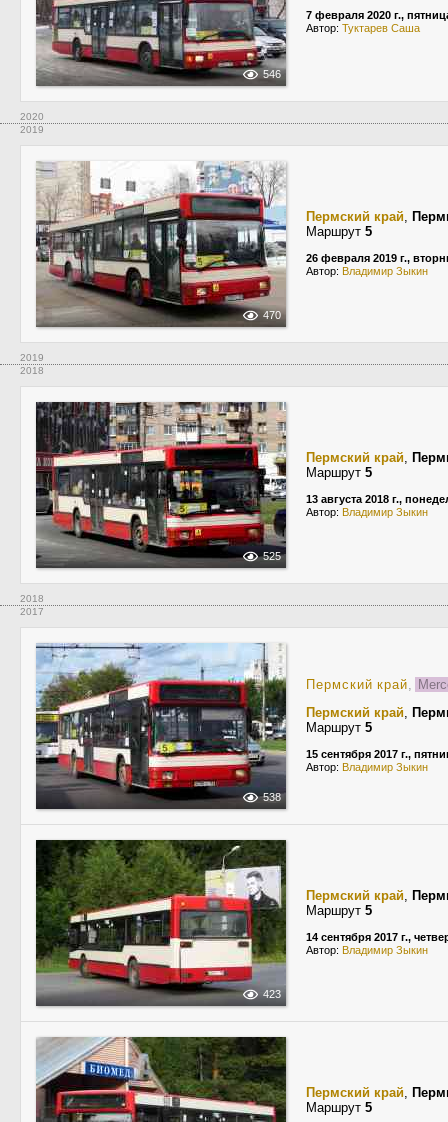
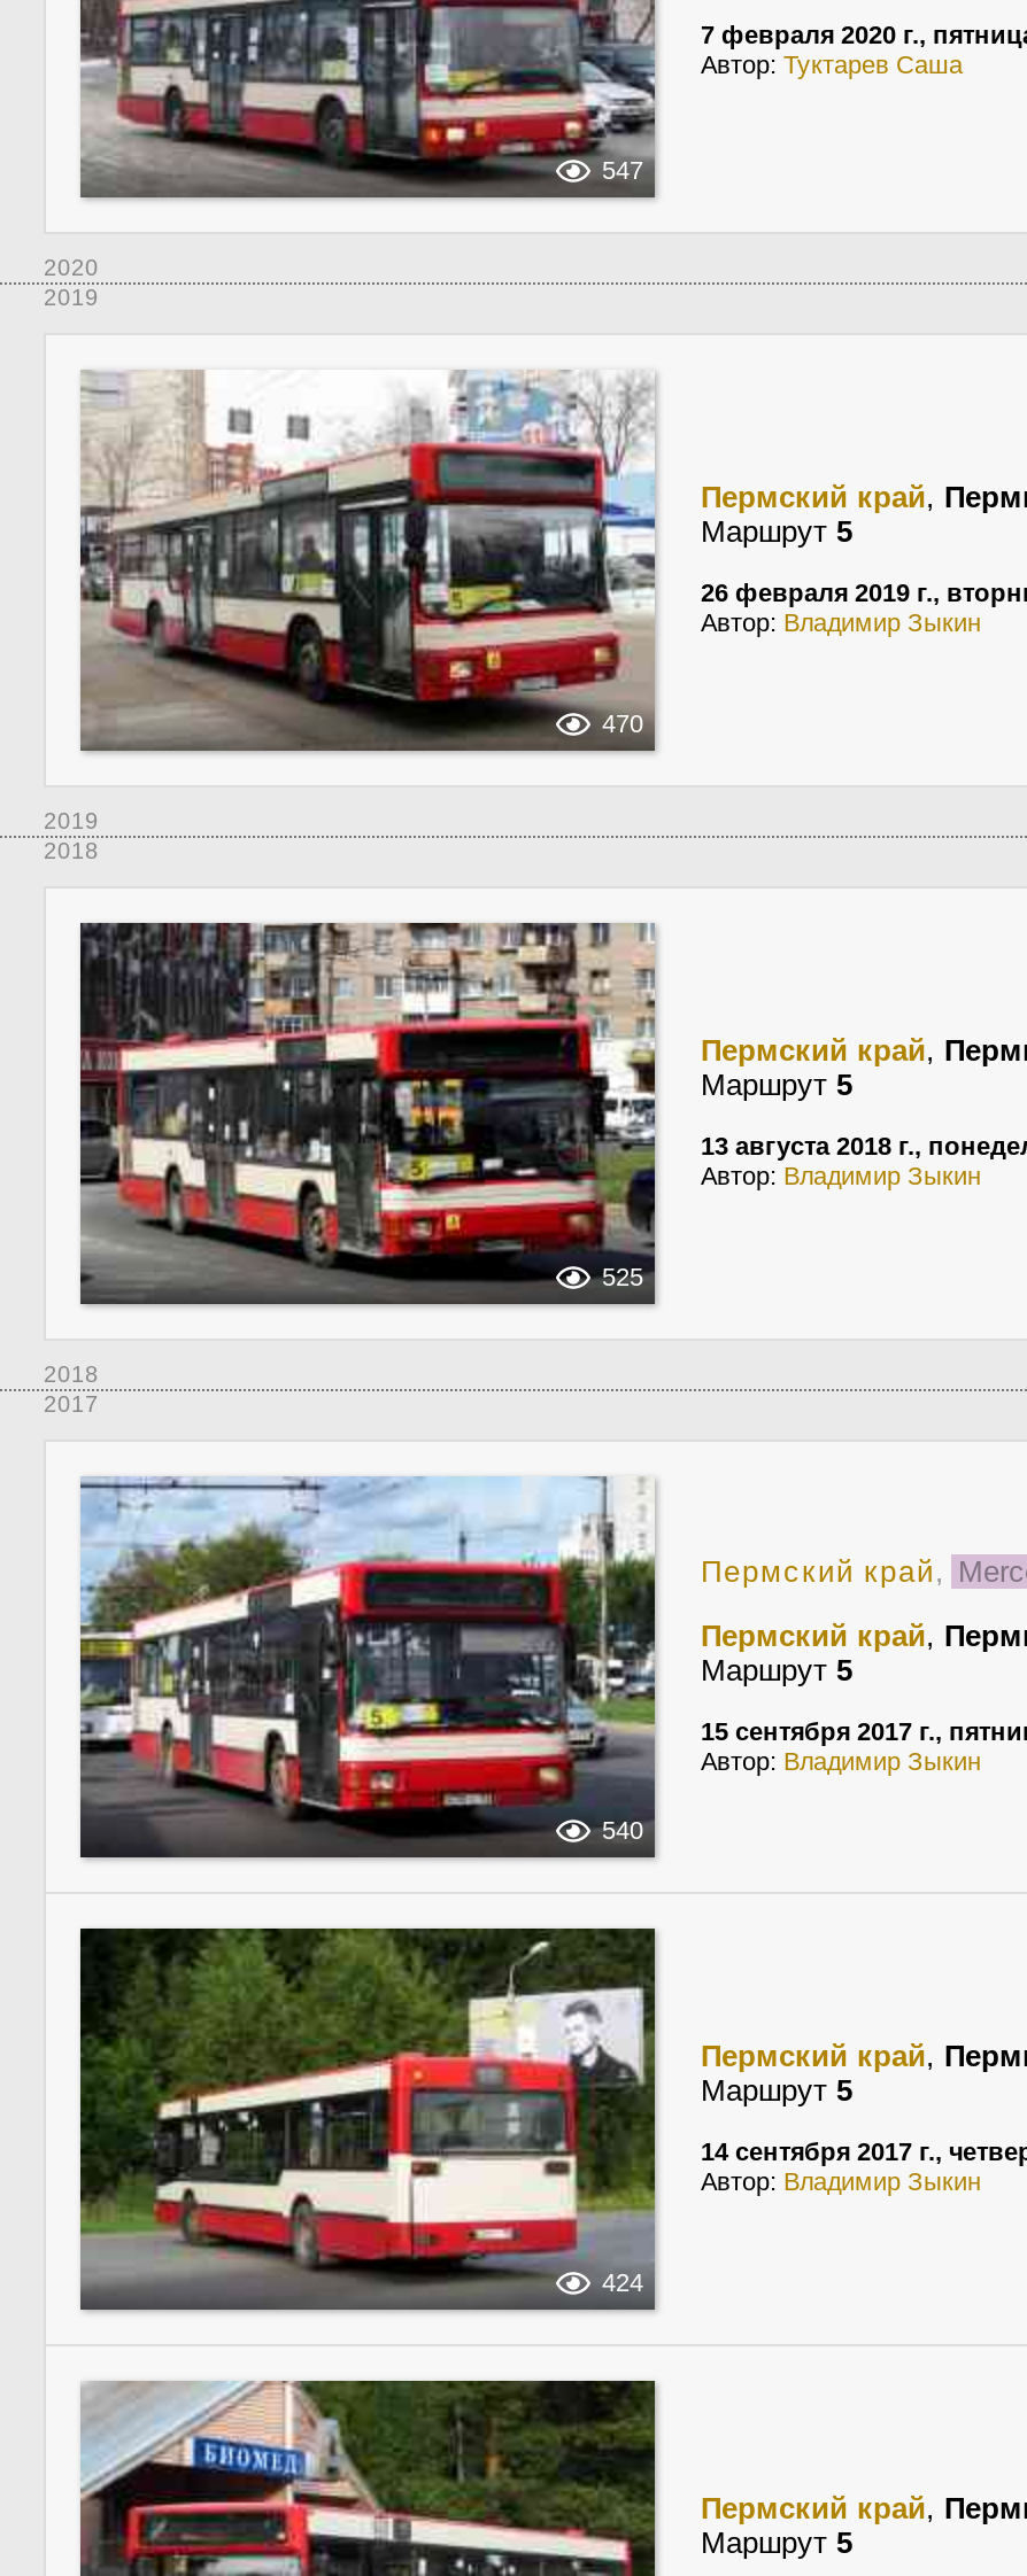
- 546
+ 547

- 538
+ 540

- 423
+ 424
